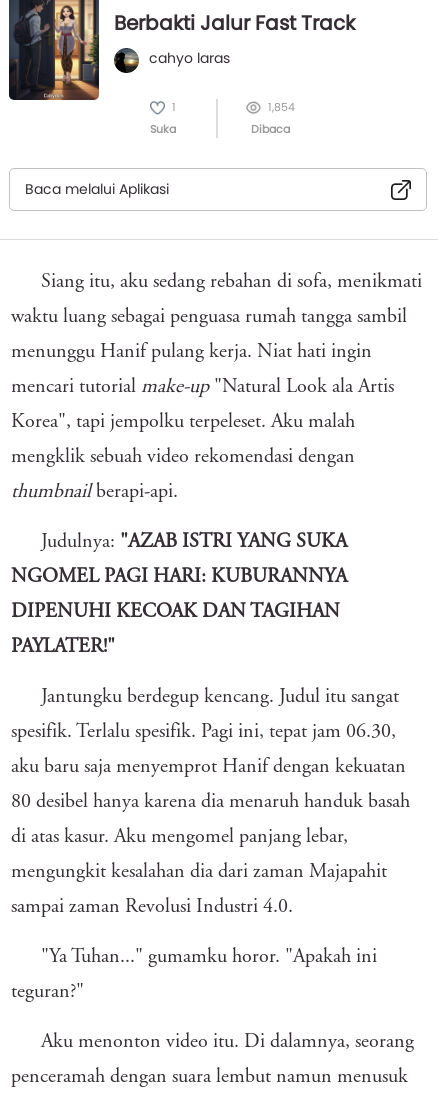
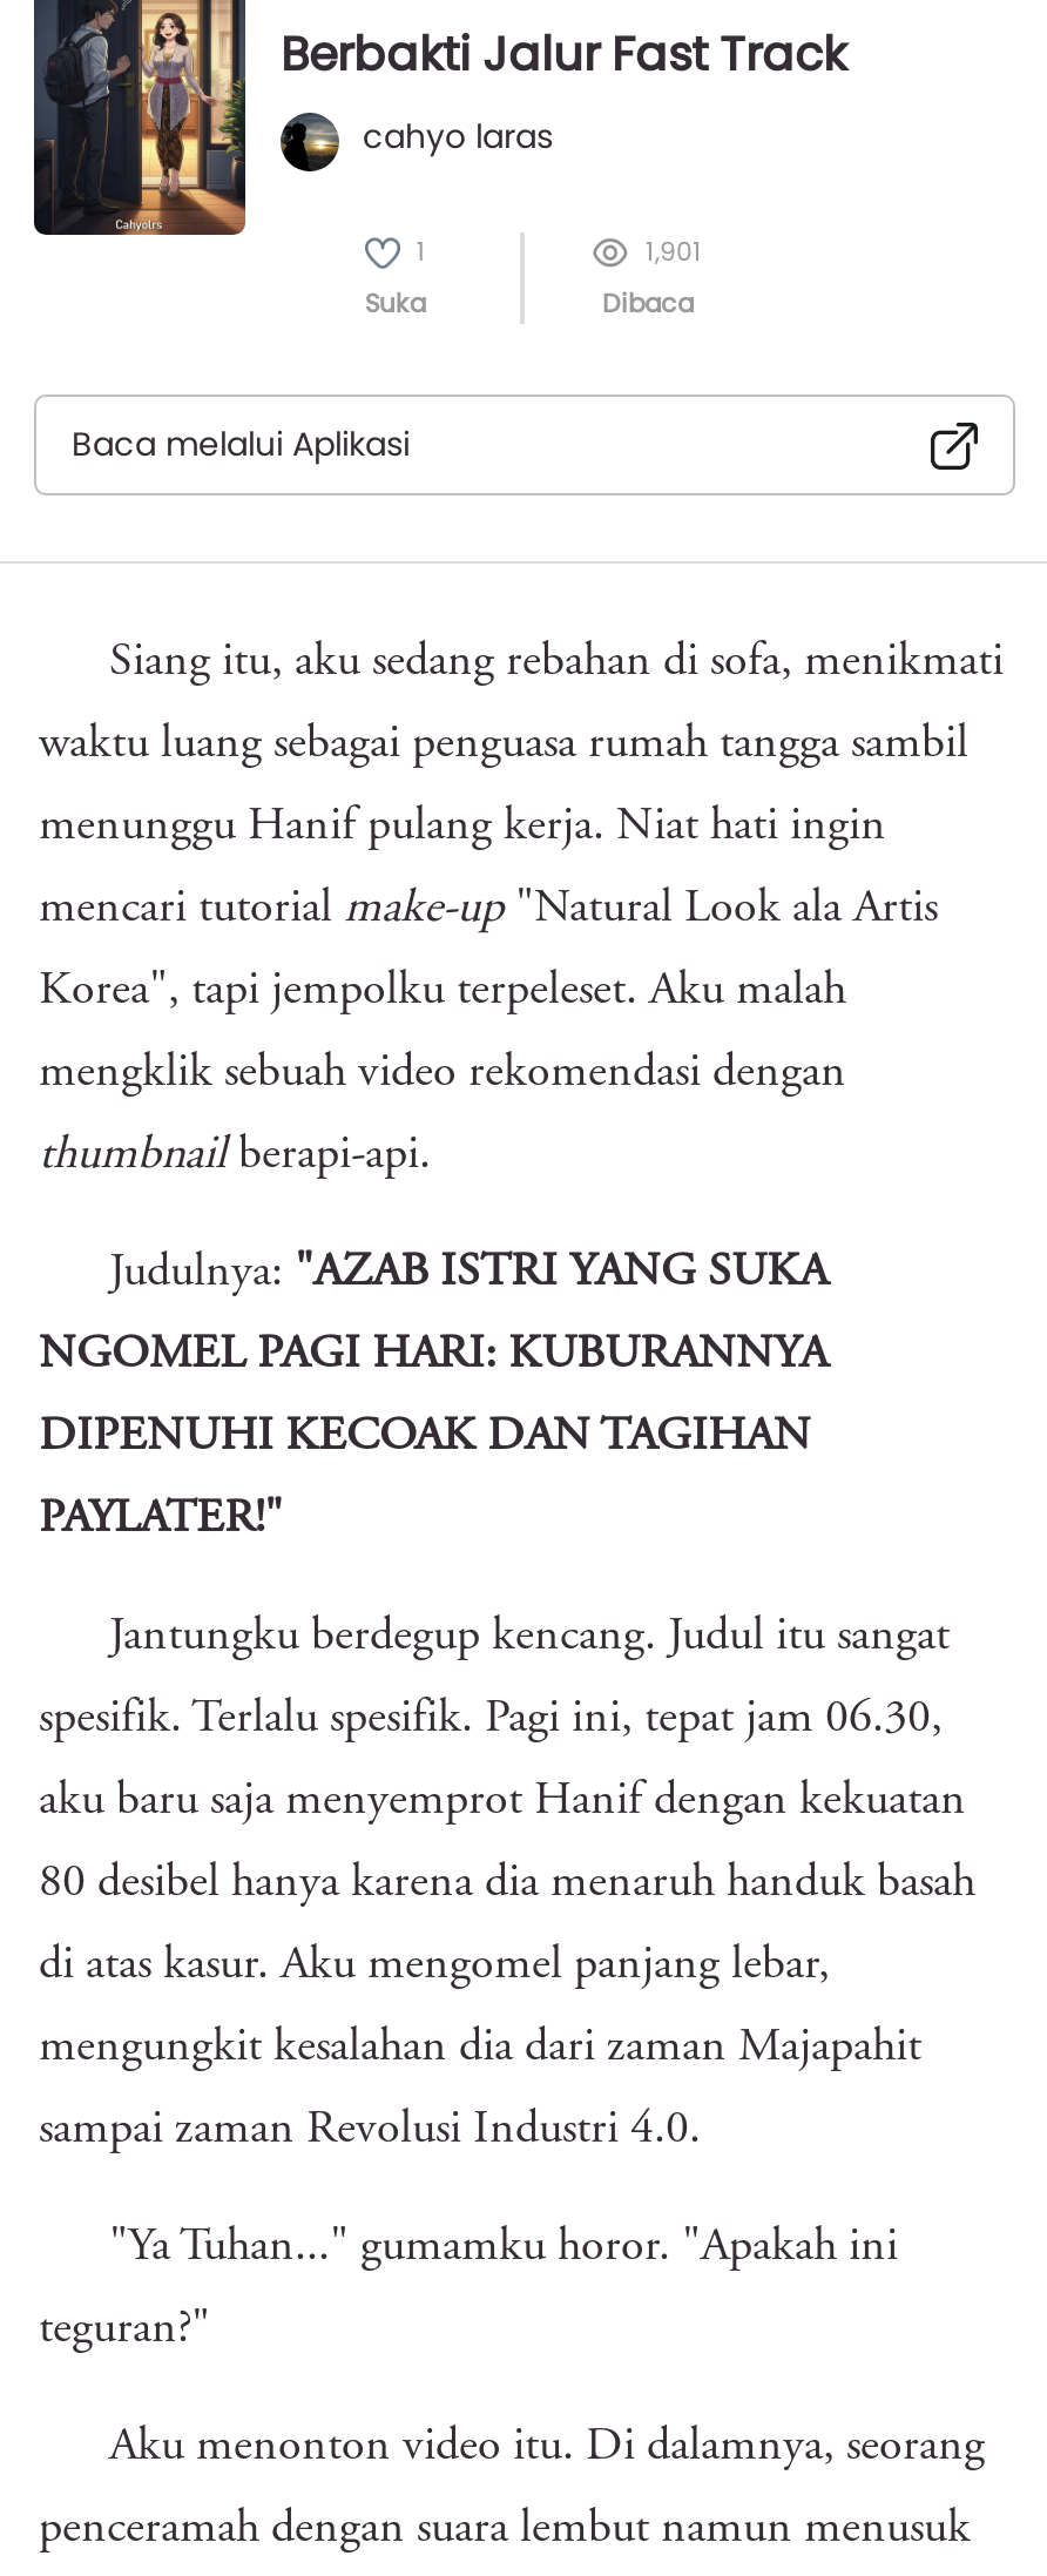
- 1,854
+ 1,901
